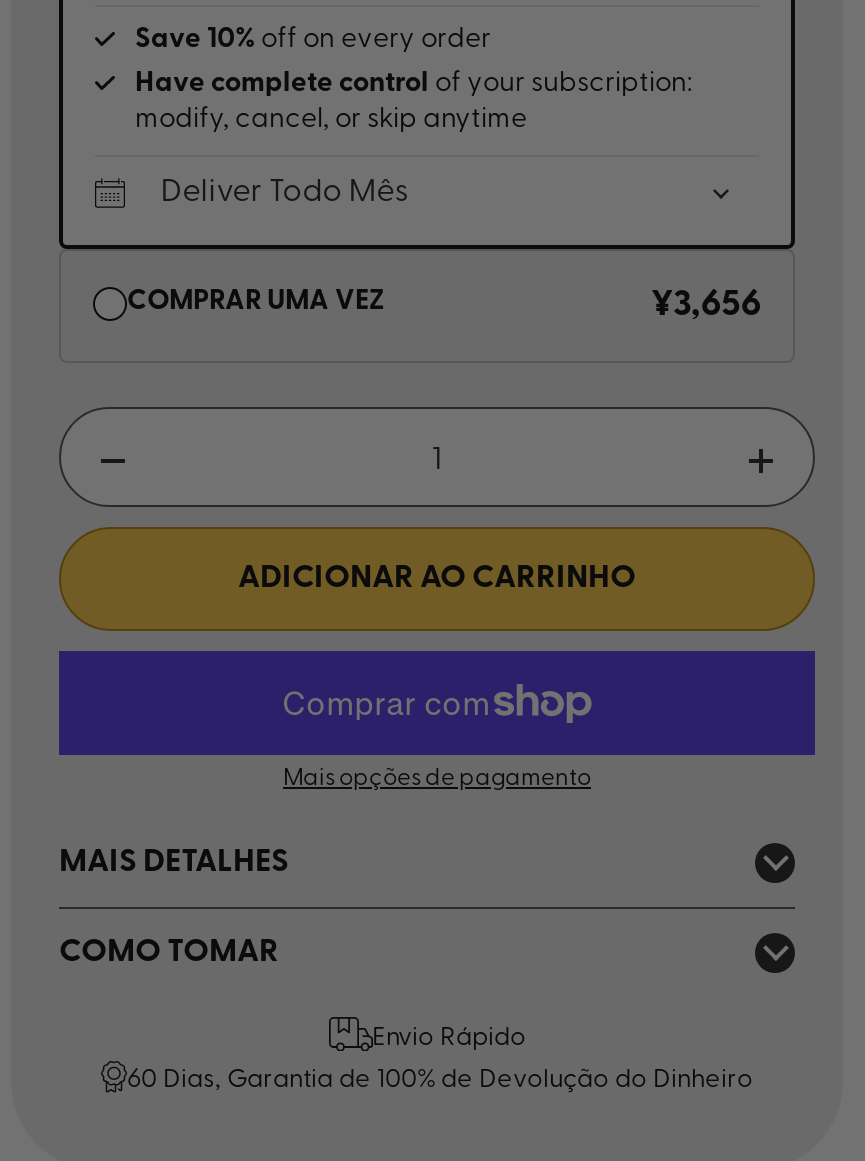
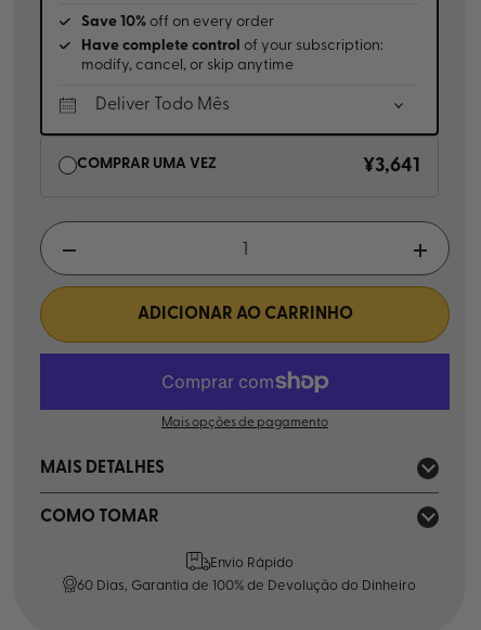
- ¥3,656
+ ¥3,641
